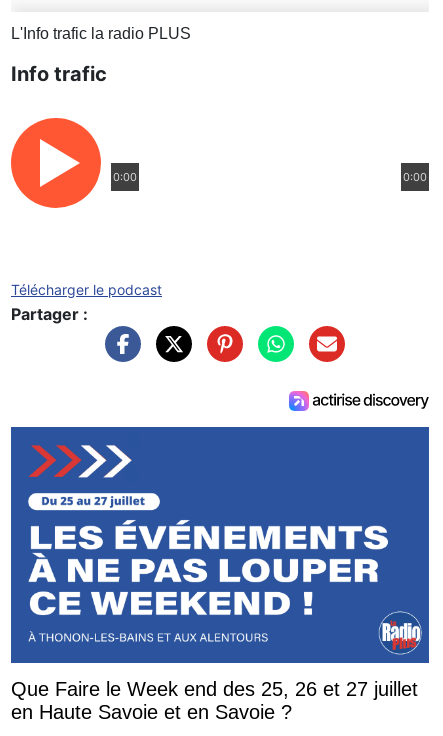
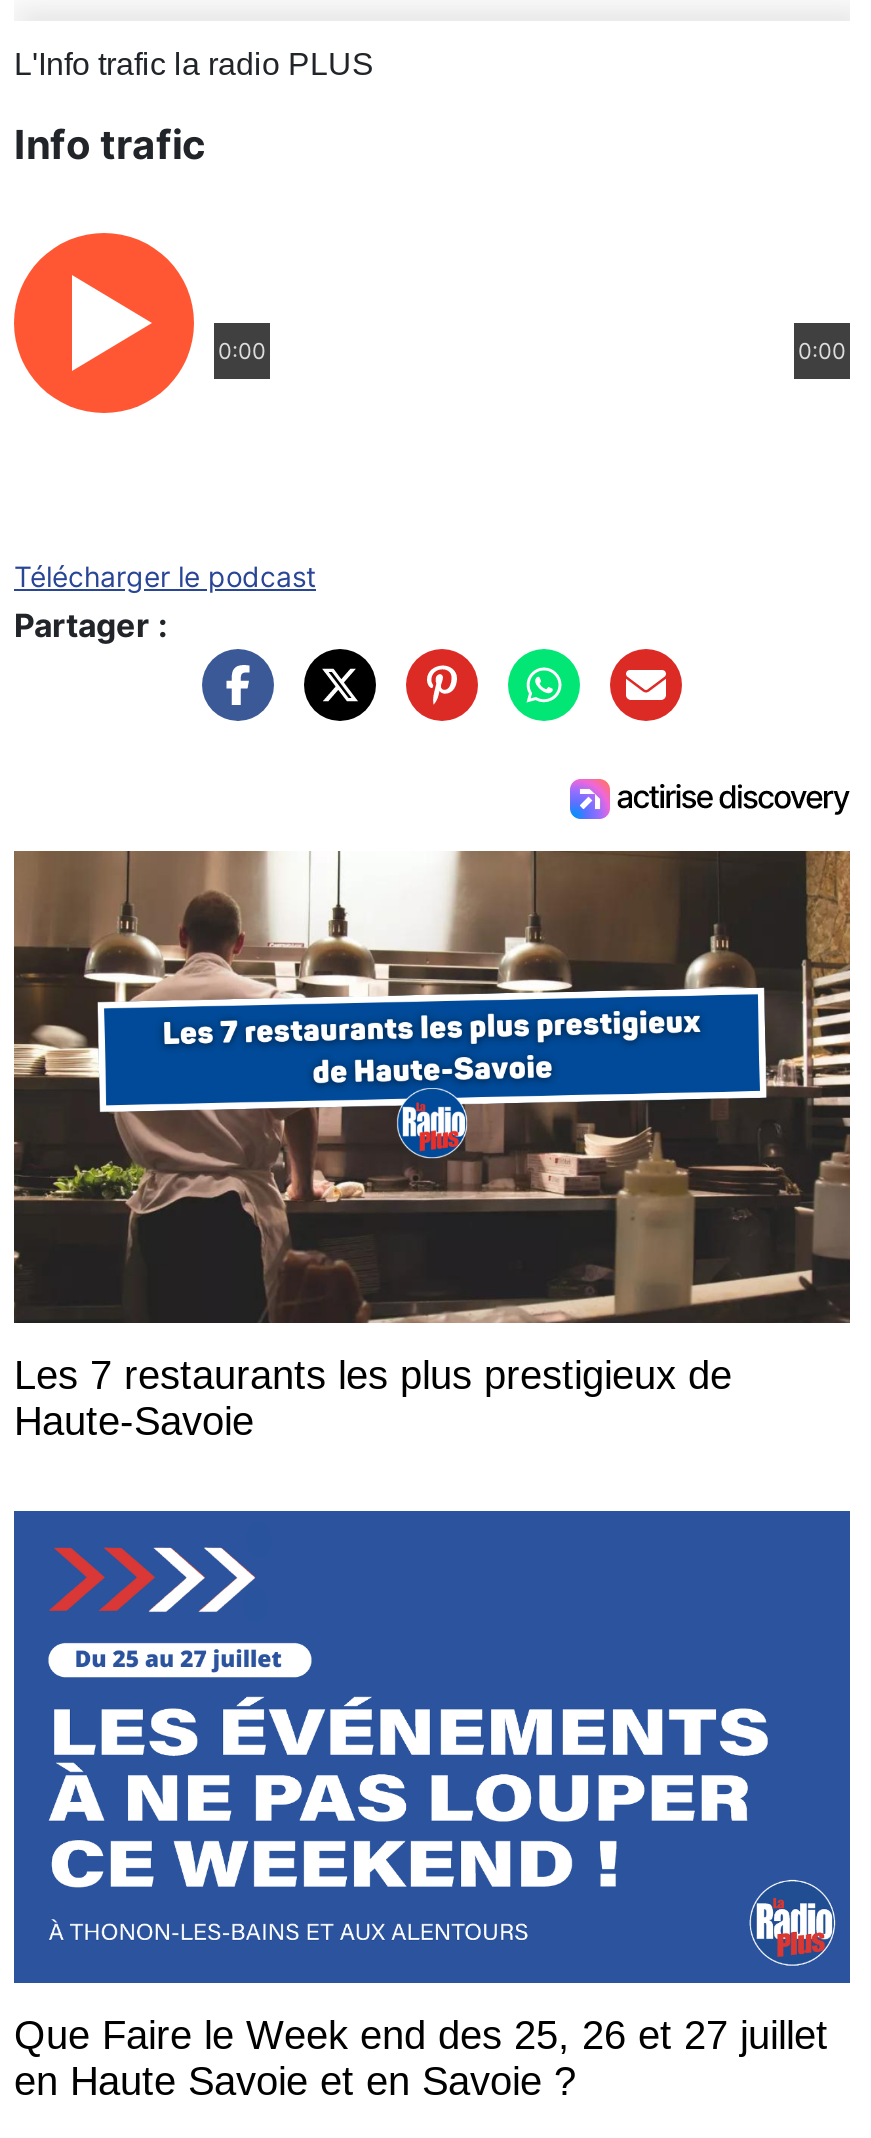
+ [image]
+ Les 7 restaurants les plus prestigieux de
+ Haute-Savoie
